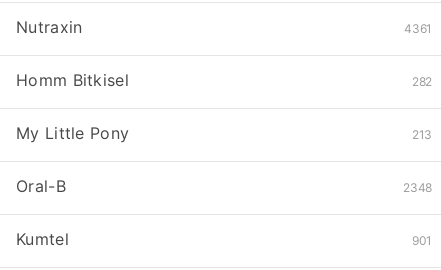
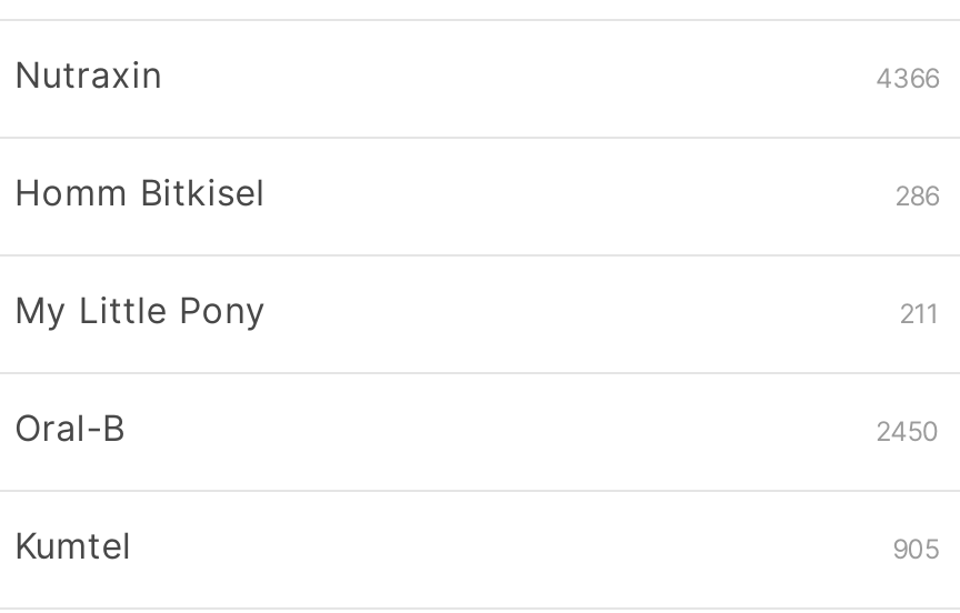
- 4361
+ 4366

- 282
+ 286

- 213
+ 211

- 2348
+ 2450

- 901
+ 905
